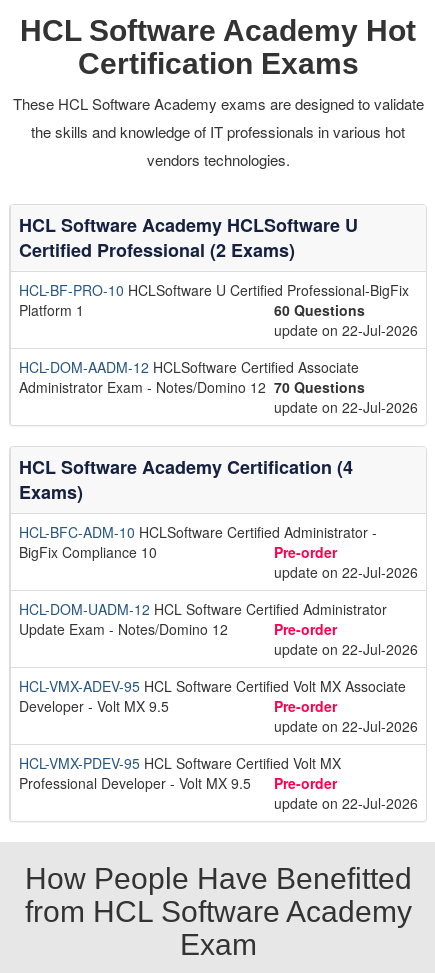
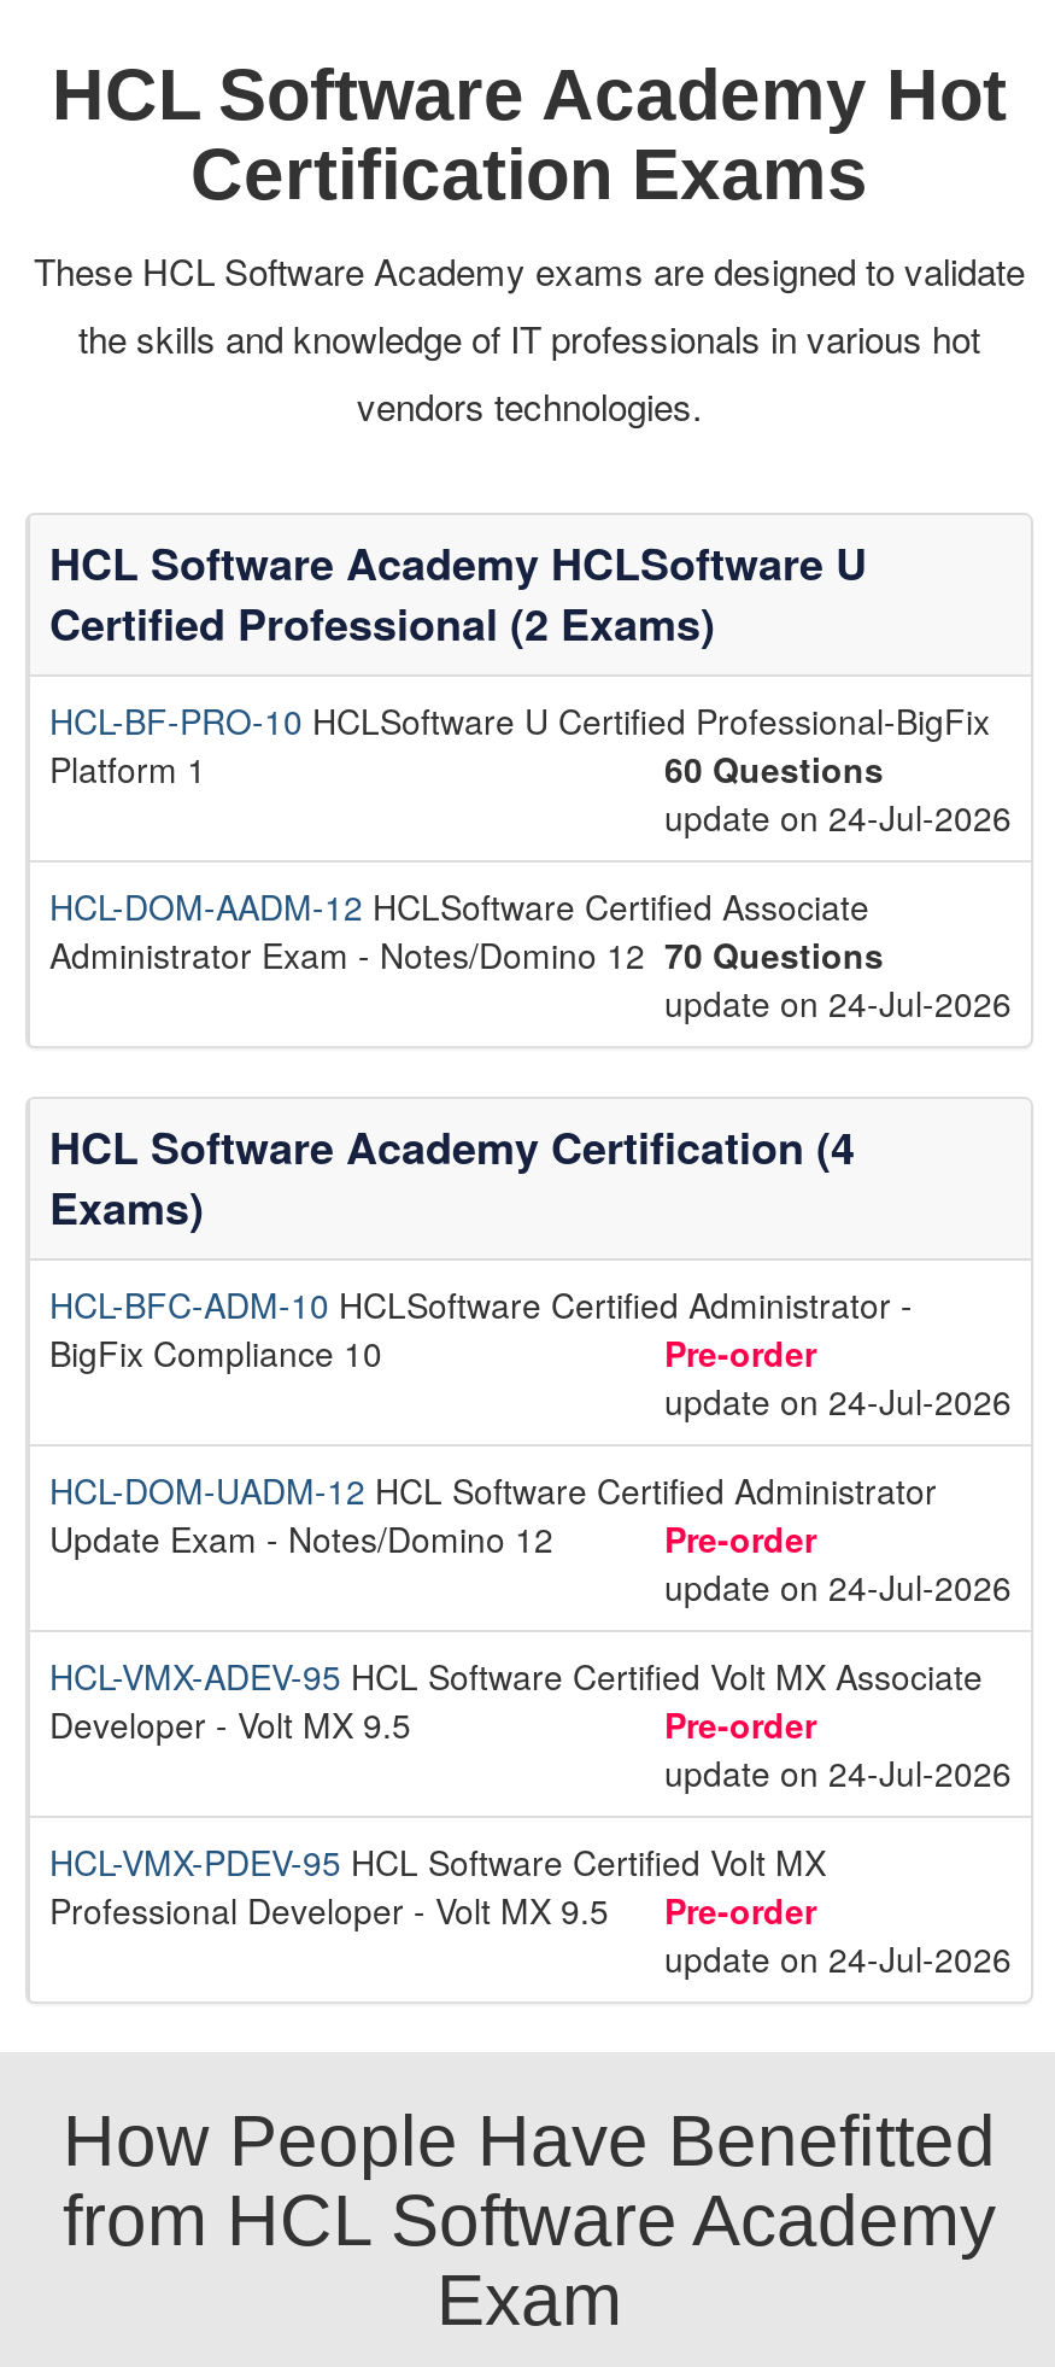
- update on 22-Jul-2026
+ update on 24-Jul-2026

- update on 22-Jul-2026
+ update on 24-Jul-2026

- update on 22-Jul-2026
+ update on 24-Jul-2026

- update on 22-Jul-2026
+ update on 24-Jul-2026

- update on 22-Jul-2026
+ update on 24-Jul-2026

- update on 22-Jul-2026
+ update on 24-Jul-2026
